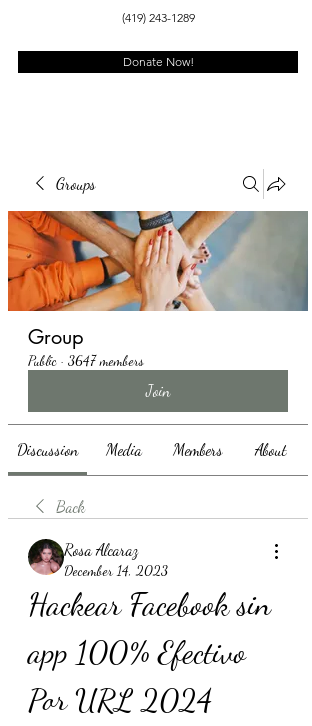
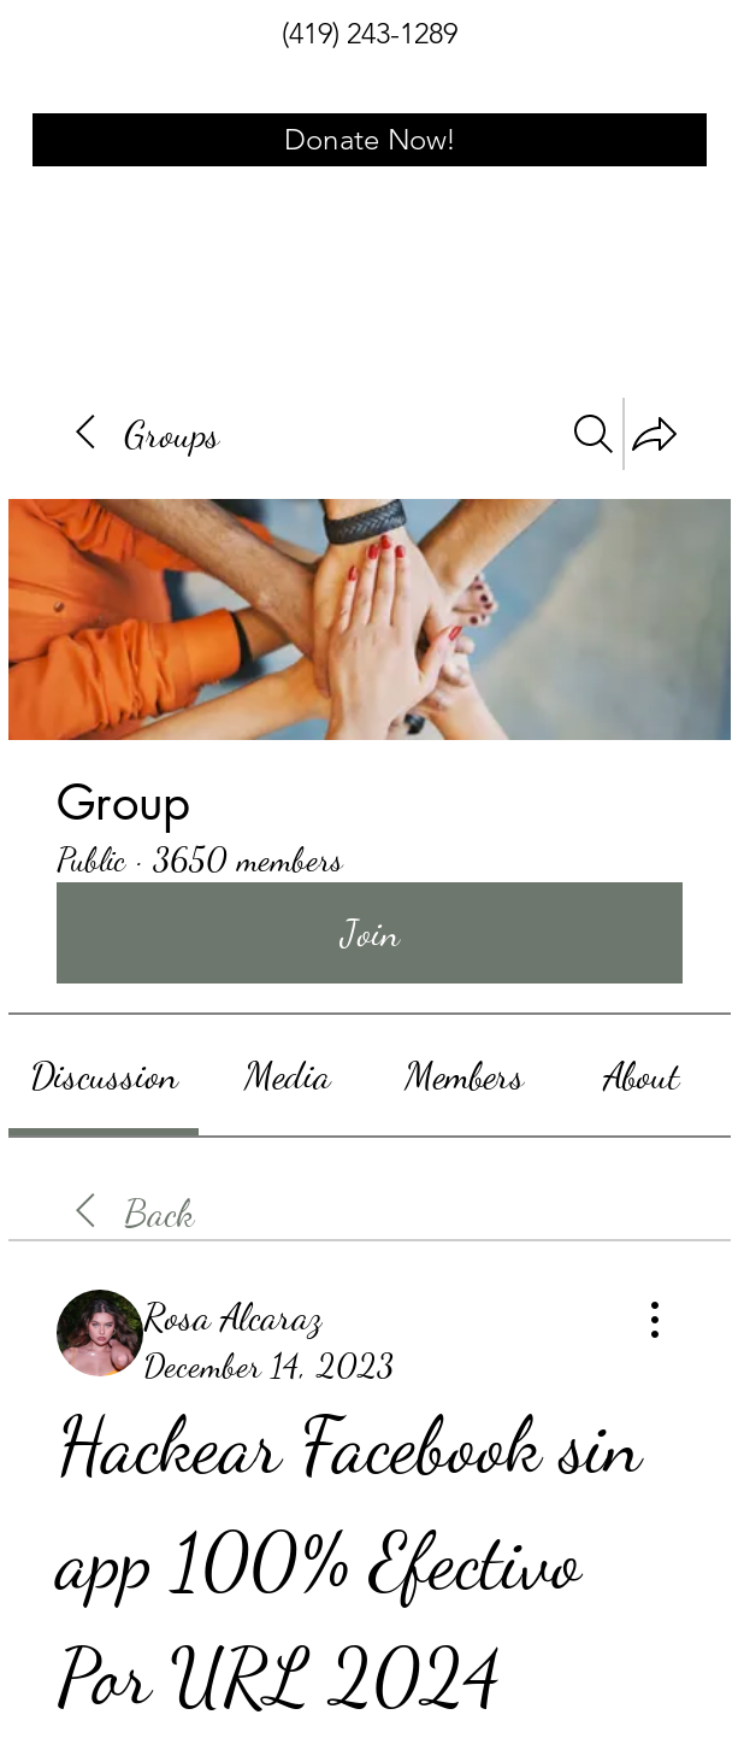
- Public · 3647 members
+ Public · 3650 members
